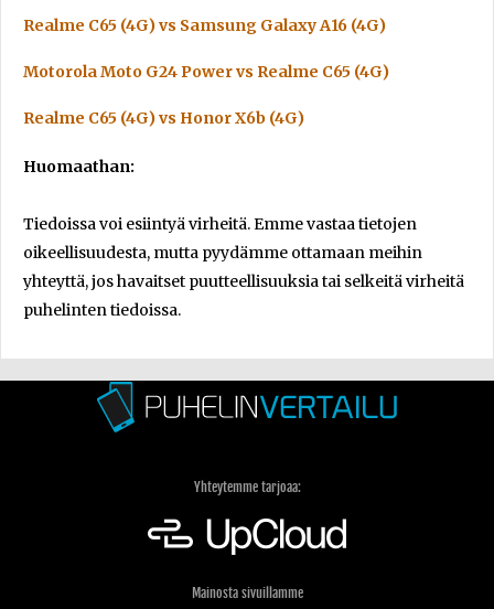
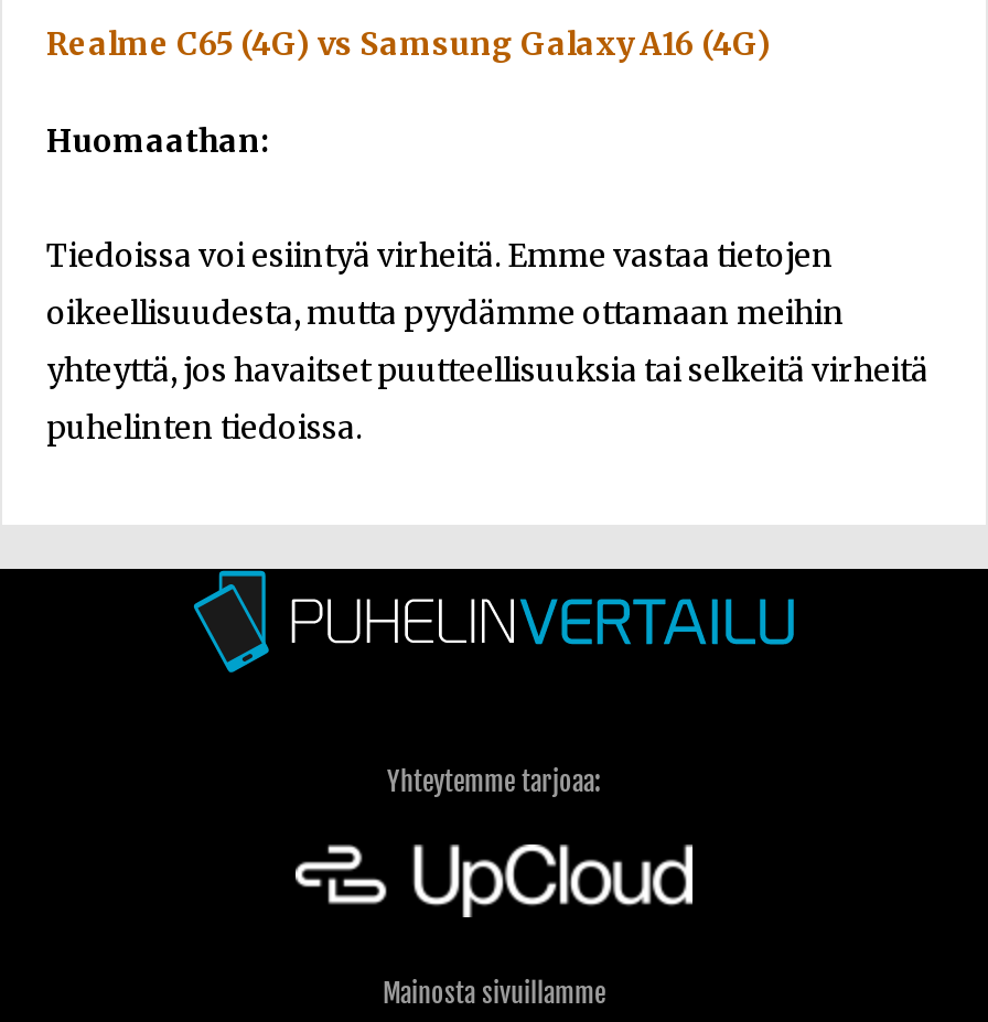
- Motorola Moto G24 Power vs Realme C65 (4G)
- Realme C65 (4G) vs Honor X6b (4G)
